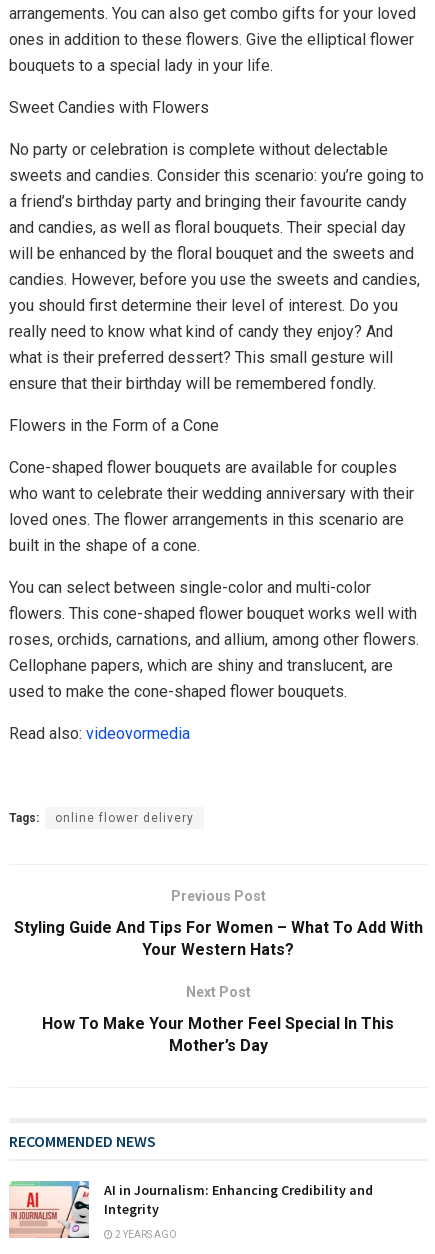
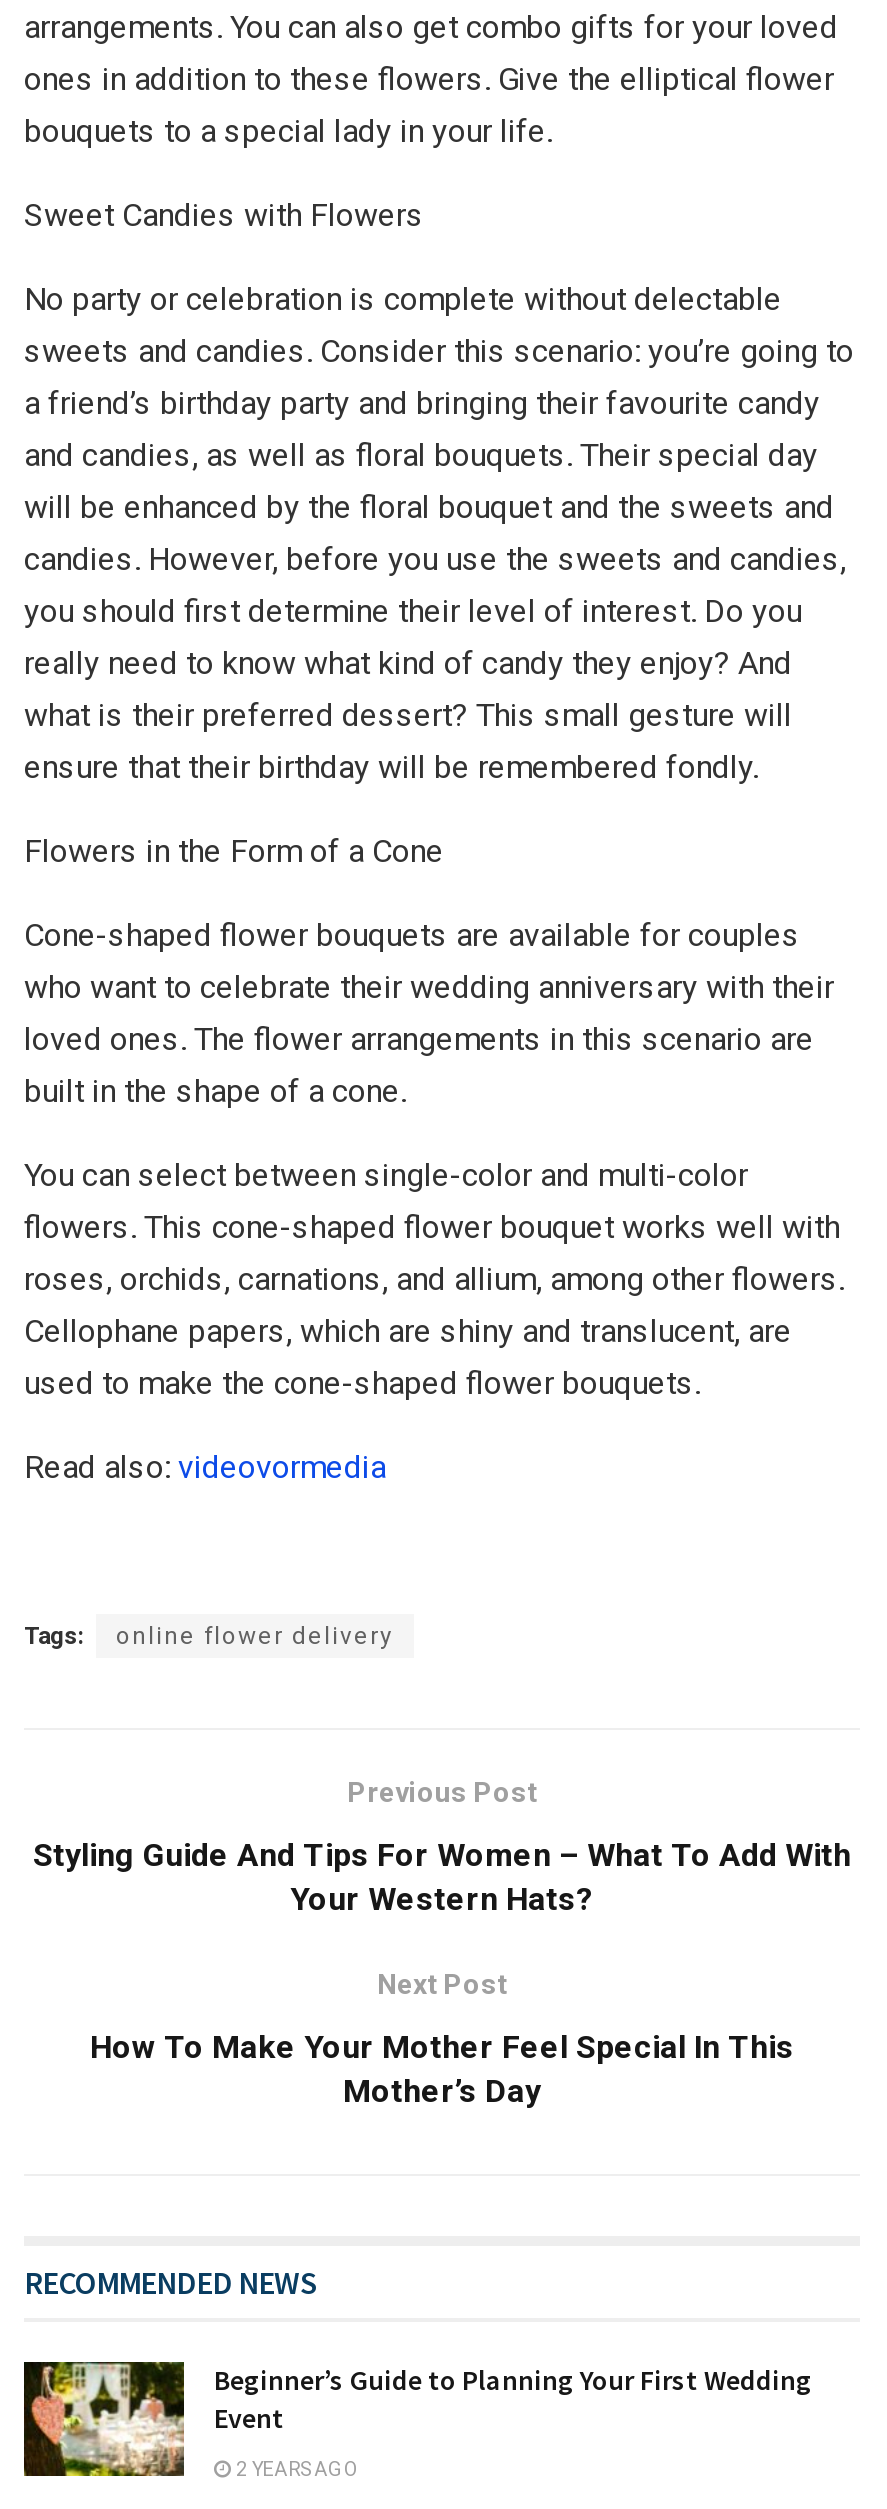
- [image]
- AI in Journalism: Enhancing Credibility and
- Integrity
+ [image]
+ Beginner’s Guide to Planning Your First Wedding
+ Event
